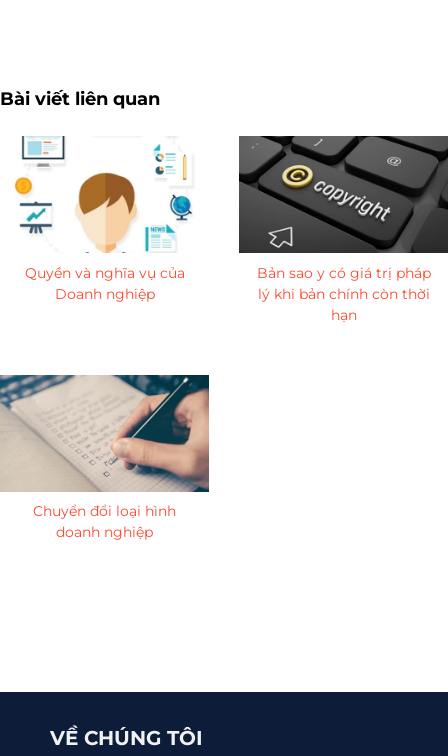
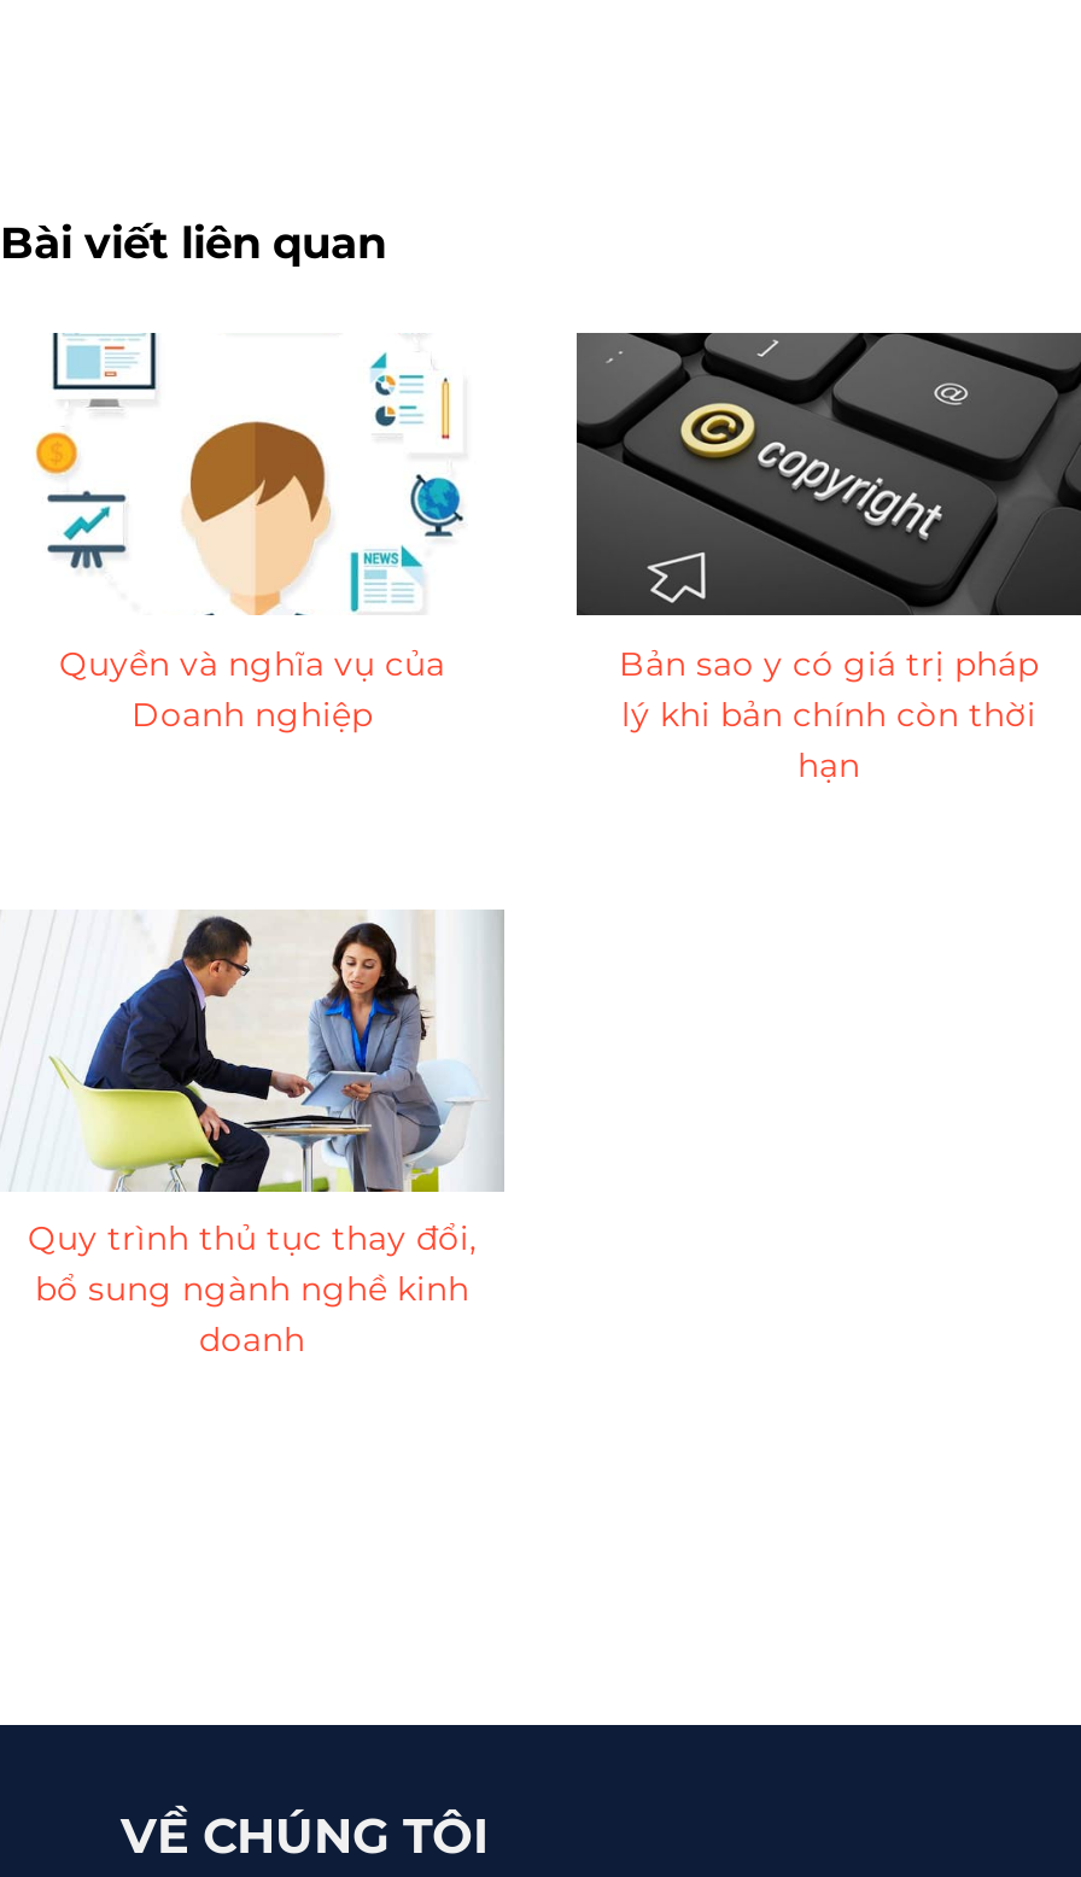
- [image]
- Chuyển đổi loại hình
- doanh nghiệp
+ [image]
+ Quy trình thủ tục thay đổi,
+ bổ sung ngành nghề kinh
+ doanh
